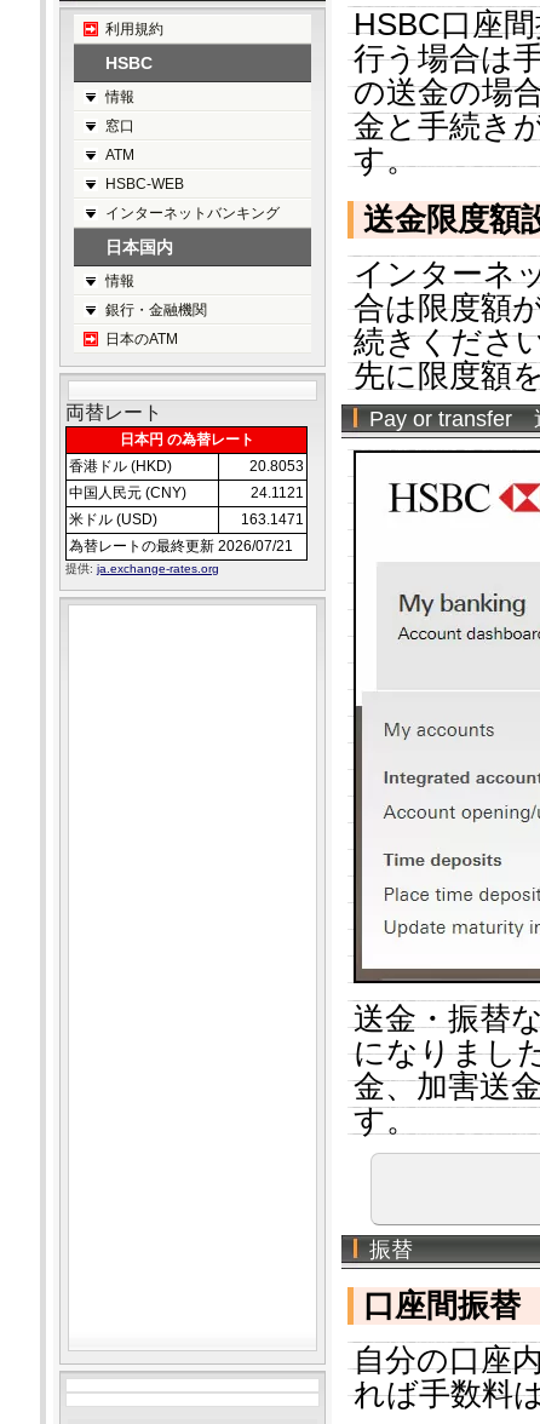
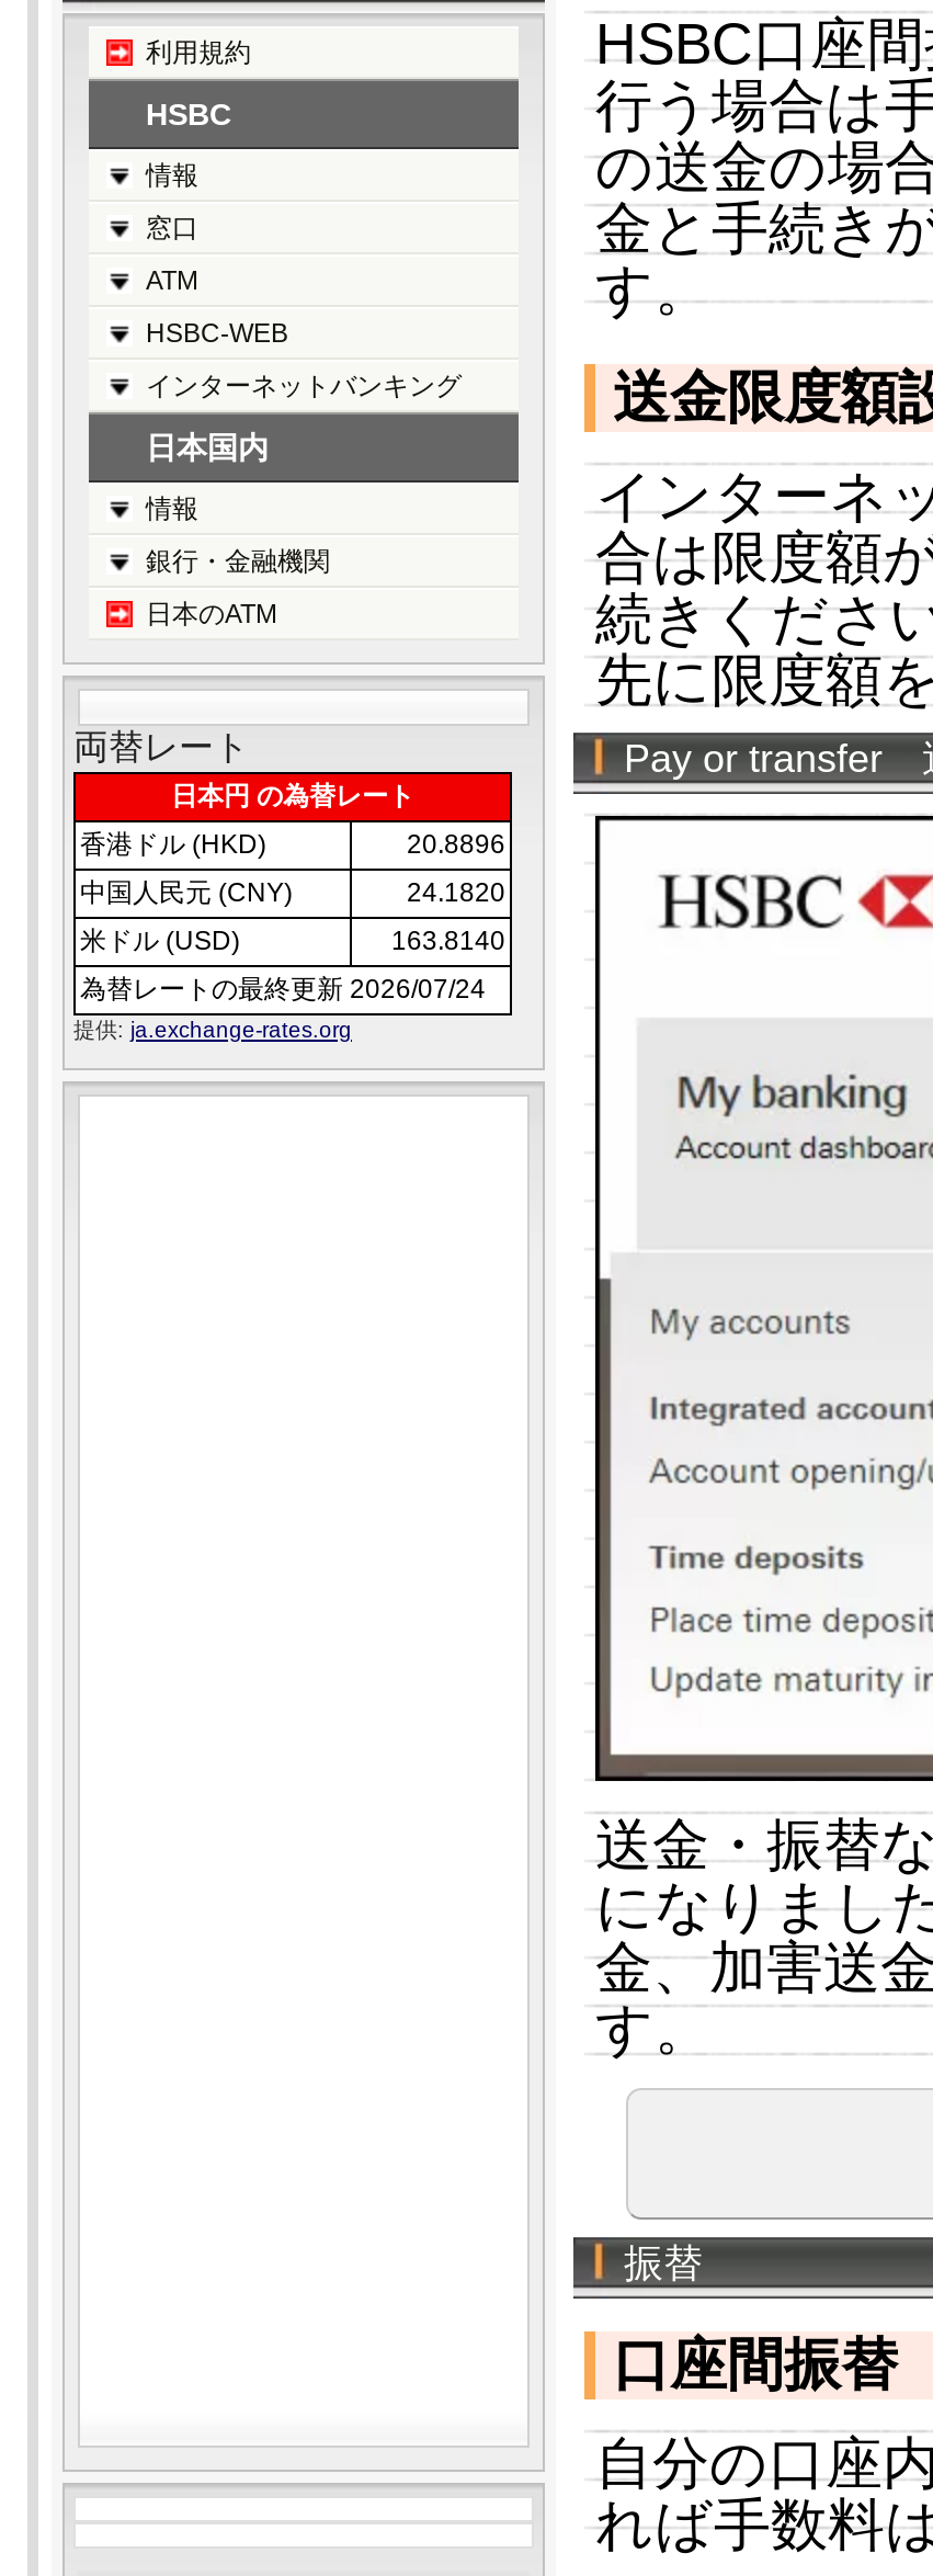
- 20.8053
+ 20.8896

- 24.1121
+ 24.1820

- 163.1471
+ 163.8140

- 為替レートの最終更新 2026/07/21
+ 為替レートの最終更新 2026/07/24
